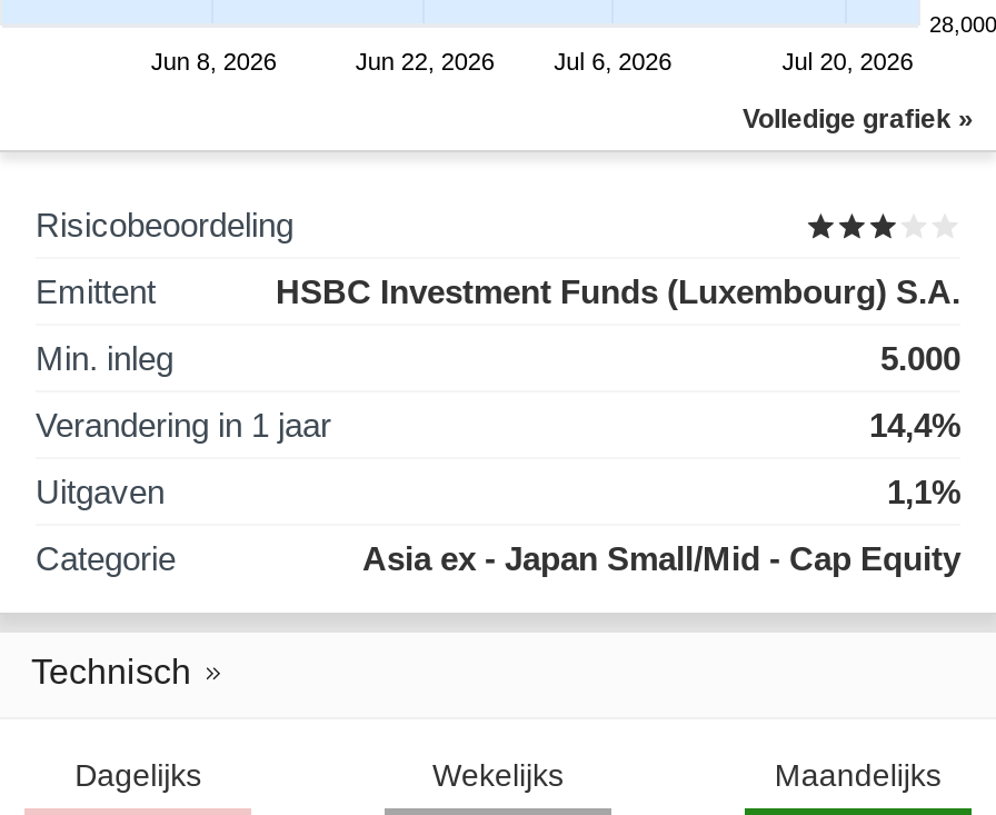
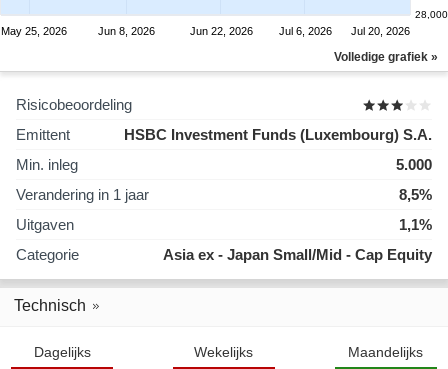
+ May 25, 2026

- 14,4%
+ 8,5%
